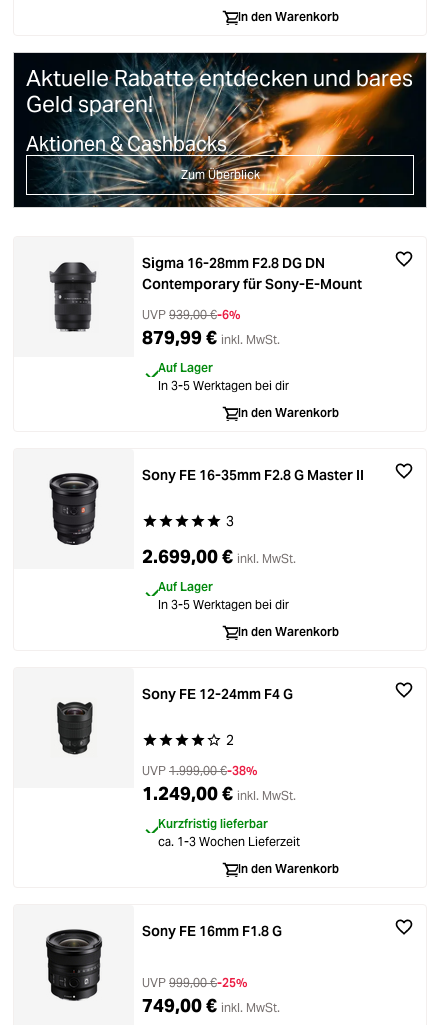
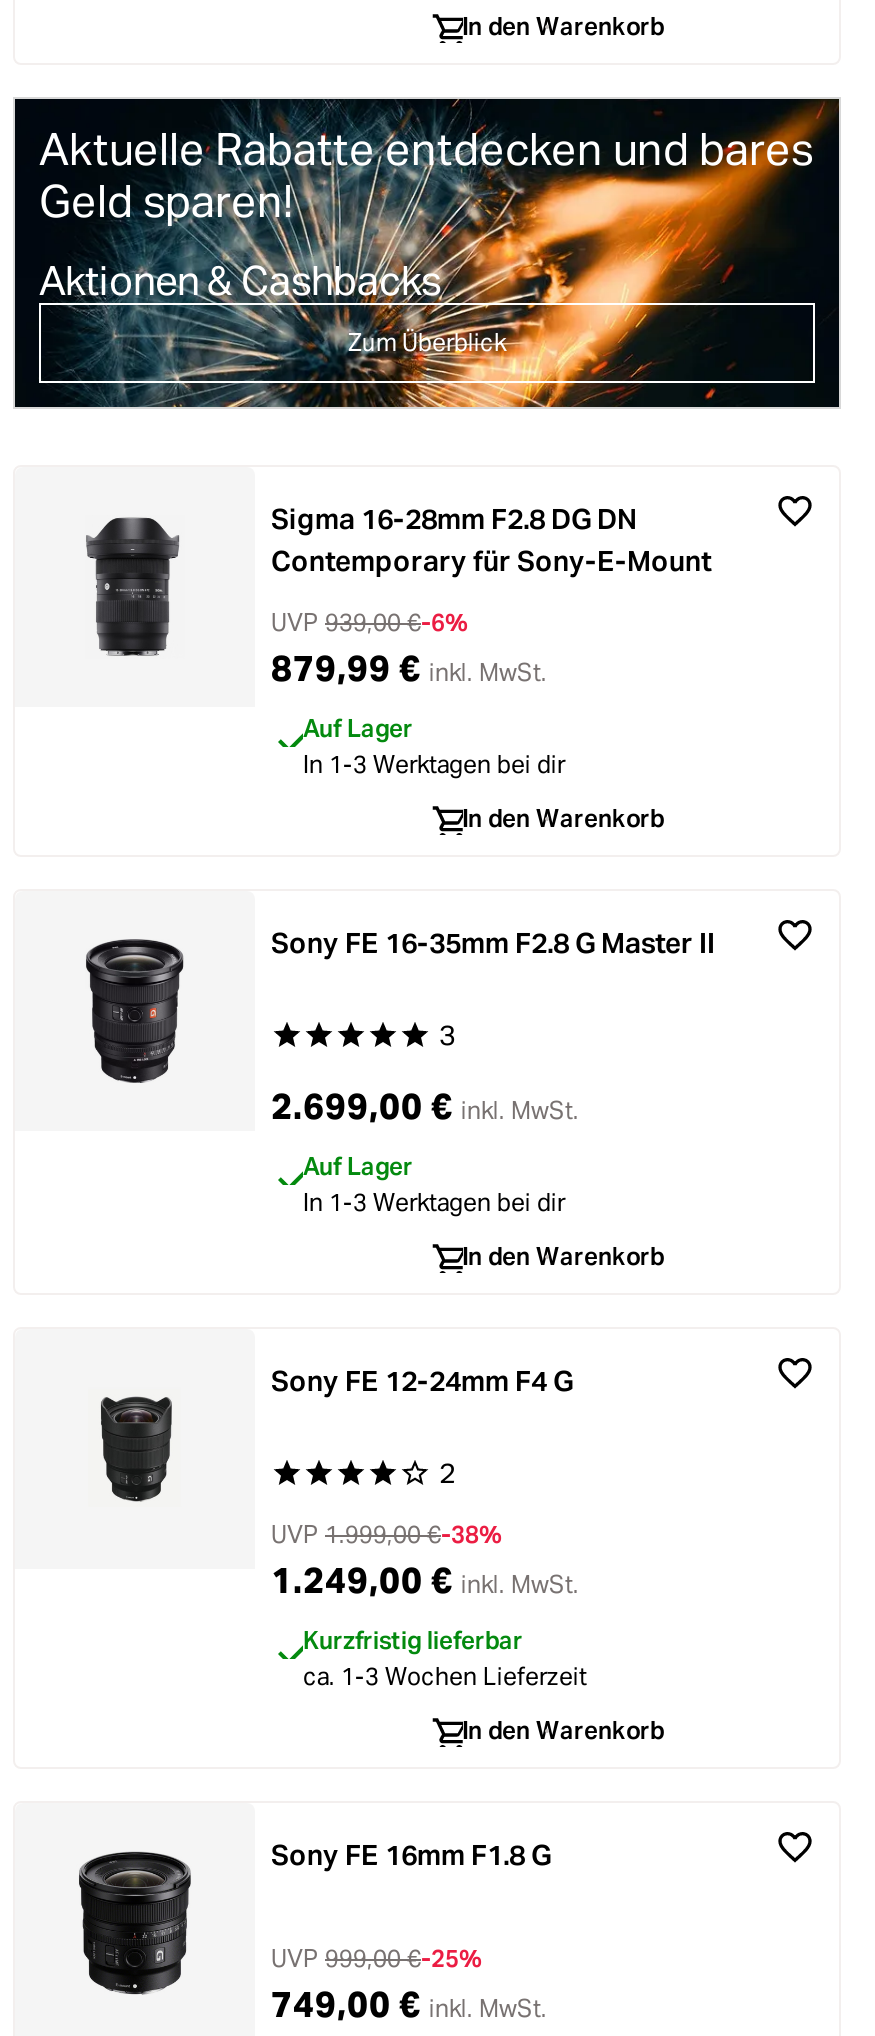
- In 3-5 Werktagen bei dir
+ In 1-3 Werktagen bei dir

- In 3-5 Werktagen bei dir
+ In 1-3 Werktagen bei dir
